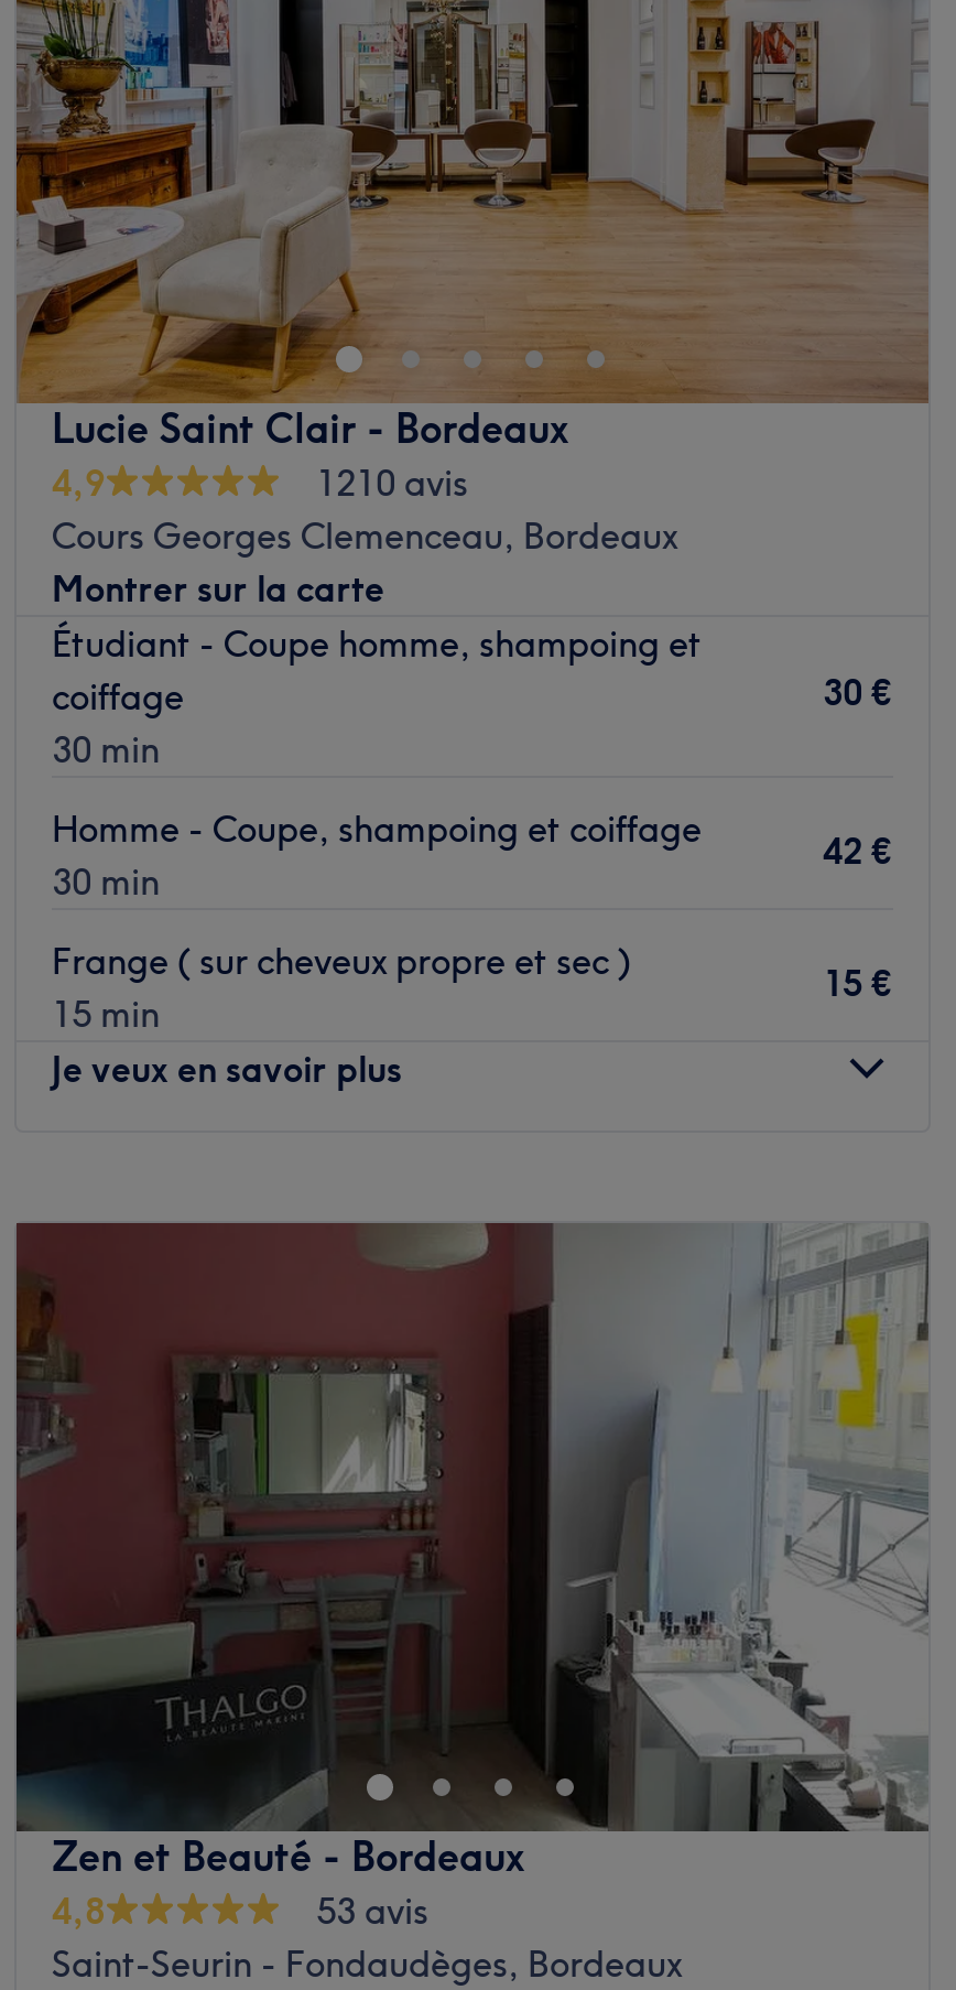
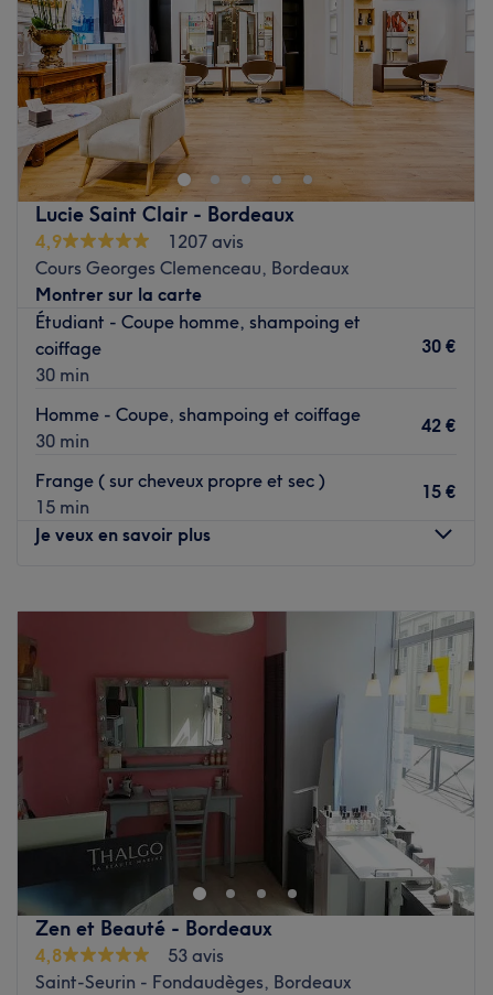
- 1210 avis
+ 1207 avis
